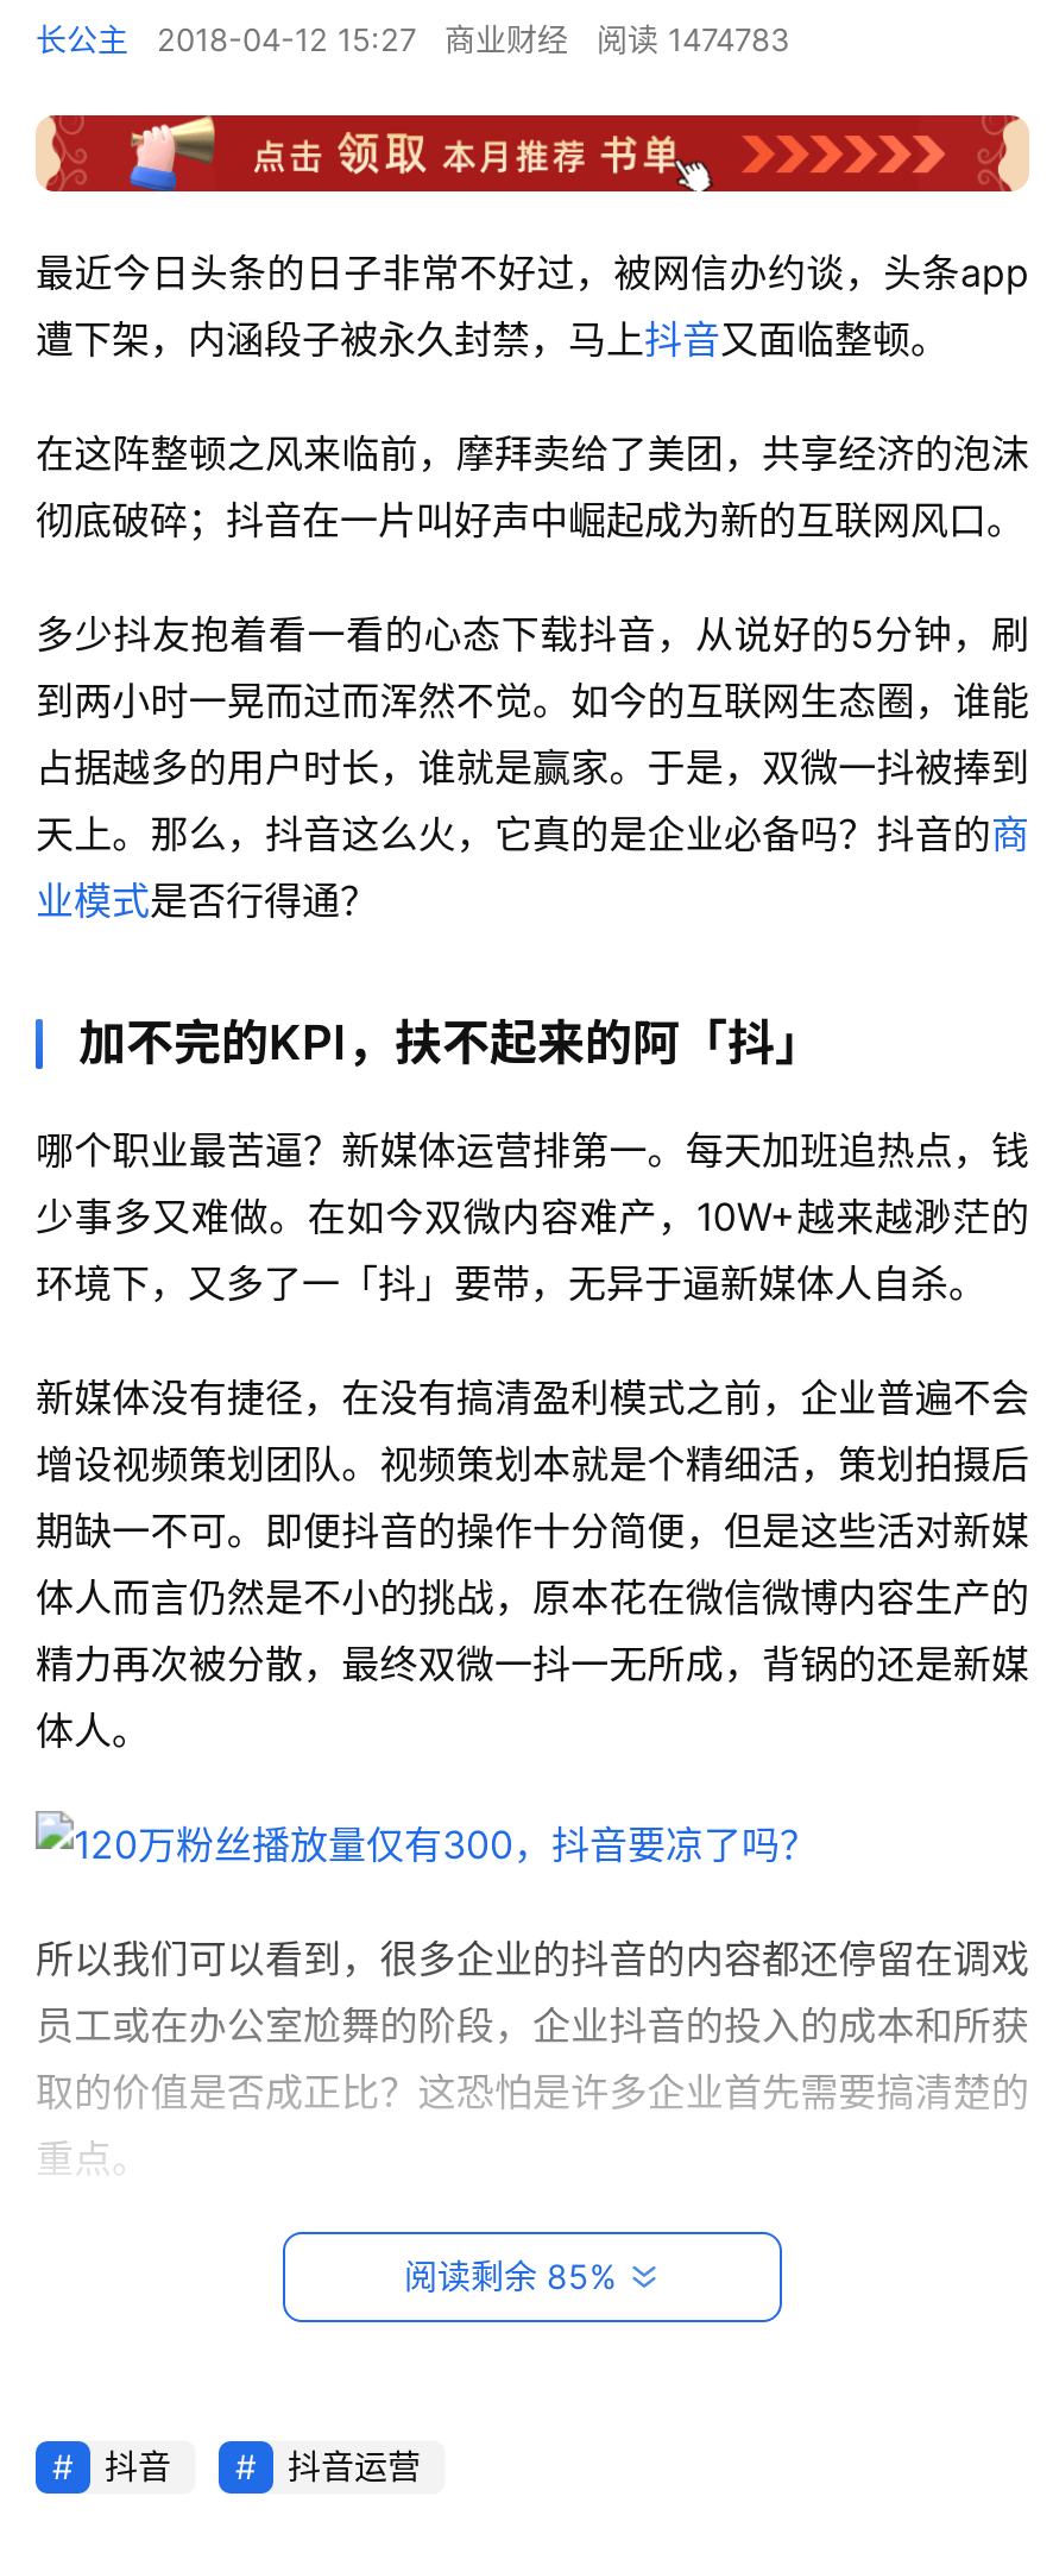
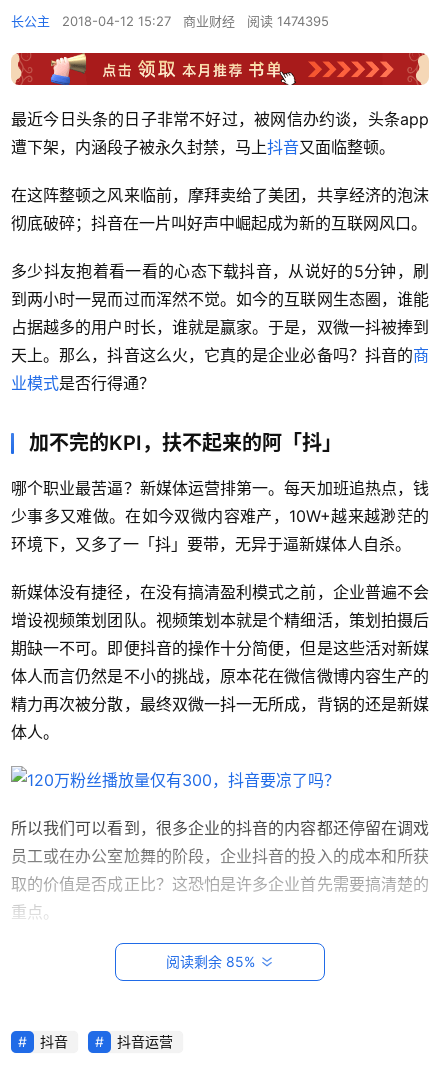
- 长公主 2018-04-12 15:27 商业财经 阅读 1474783
+ 长公主 2018-04-12 15:27 商业财经 阅读 1474395
